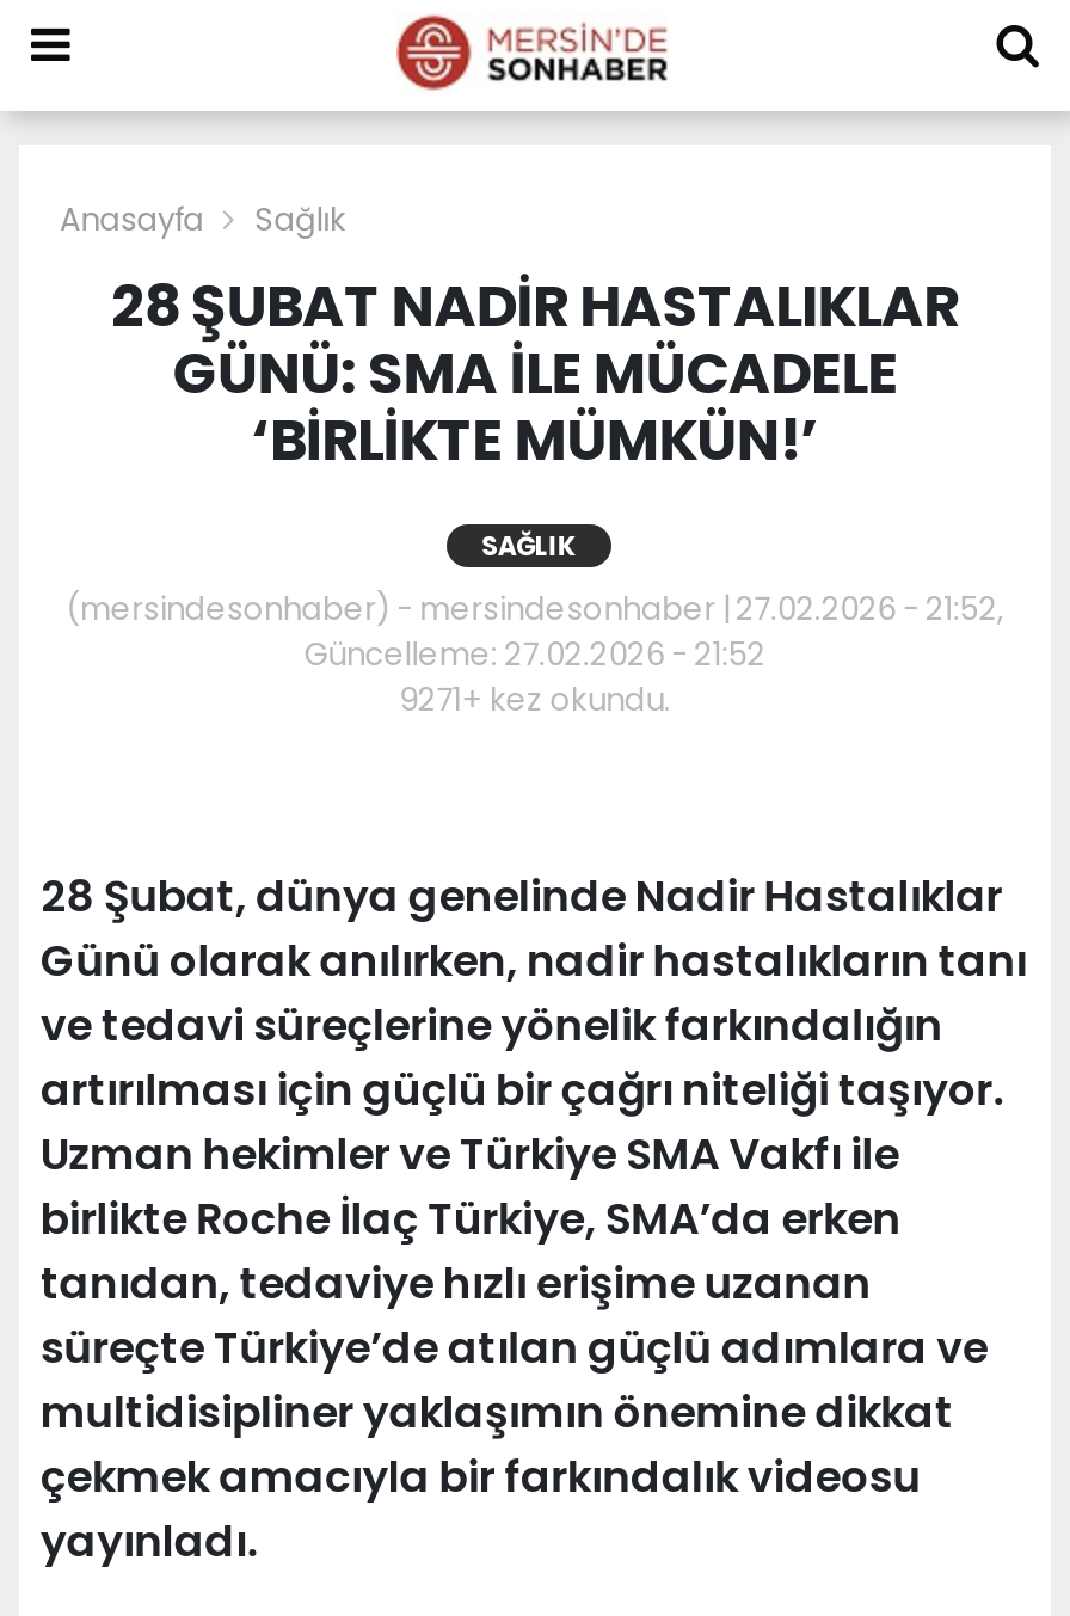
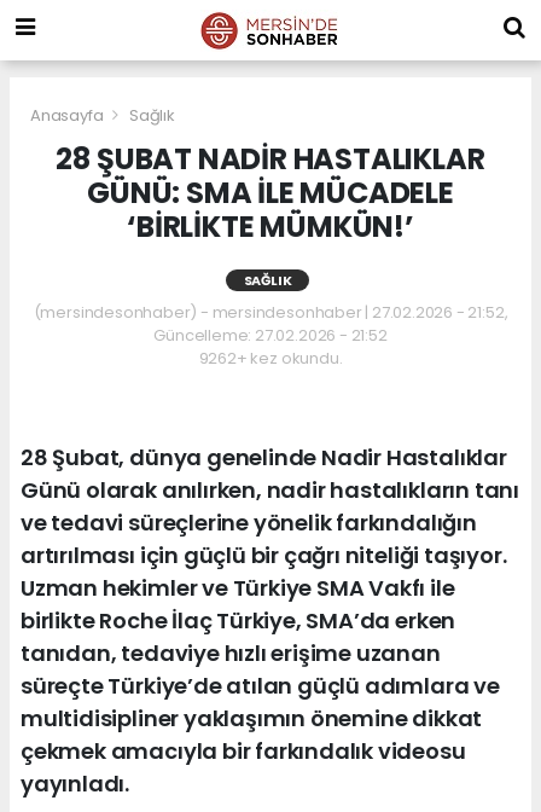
- 9271+ kez okundu.
+ 9262+ kez okundu.
